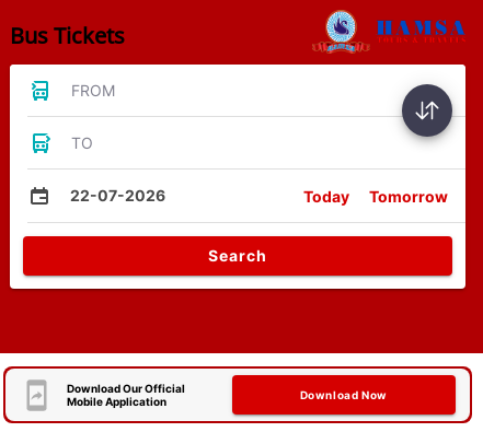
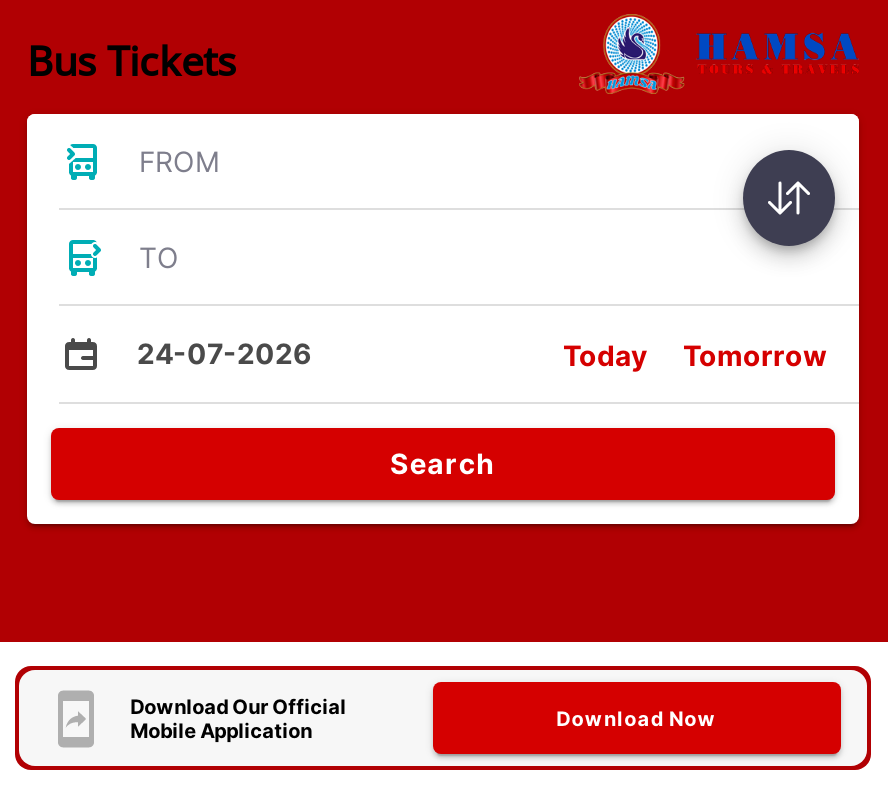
- 22-07-2026
+ 24-07-2026
